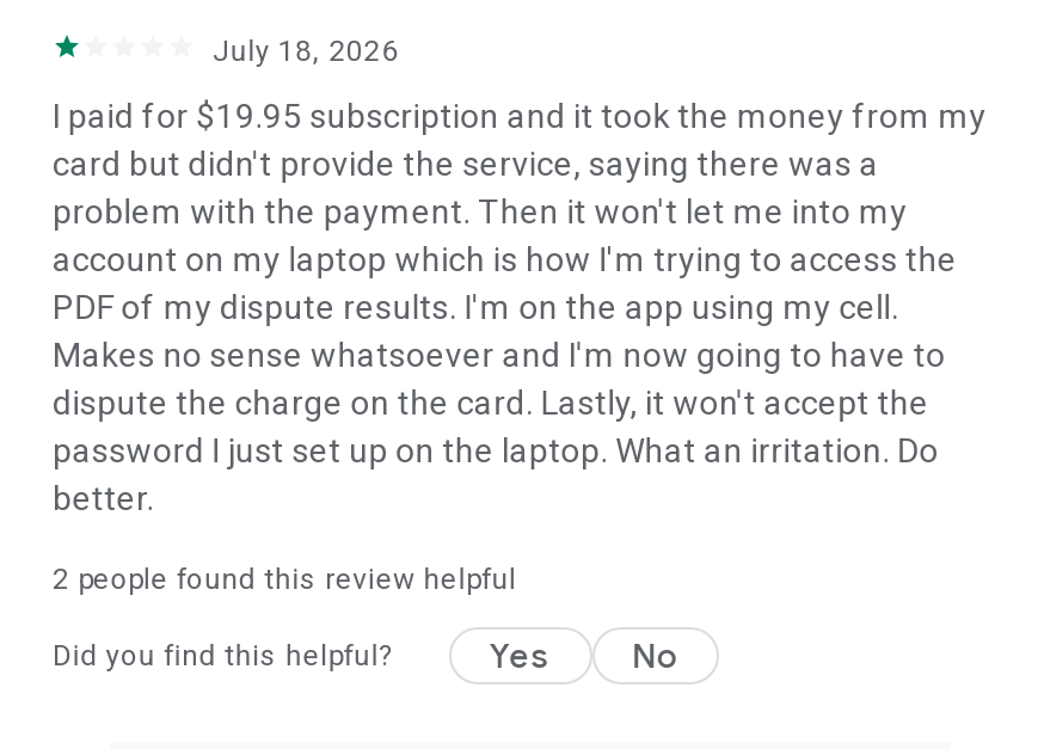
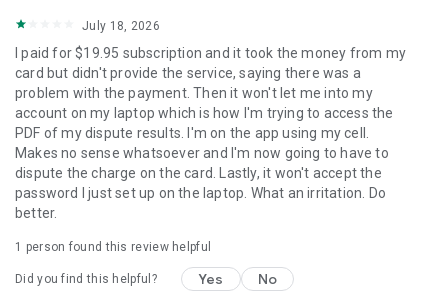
- 2 people found this review helpful
+ 1 person found this review helpful
